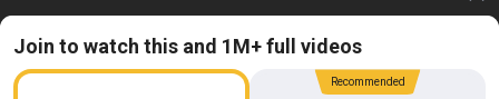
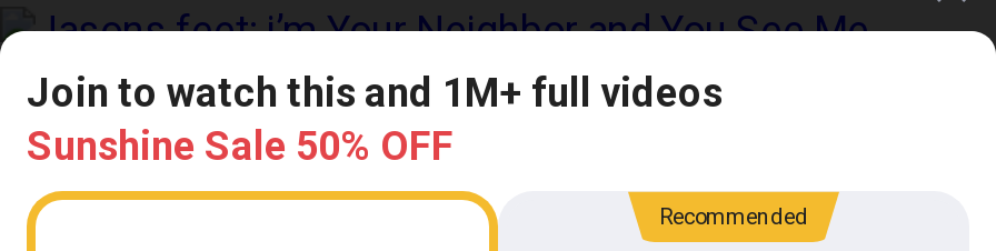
+ Sunshine Sale 50% OFF
